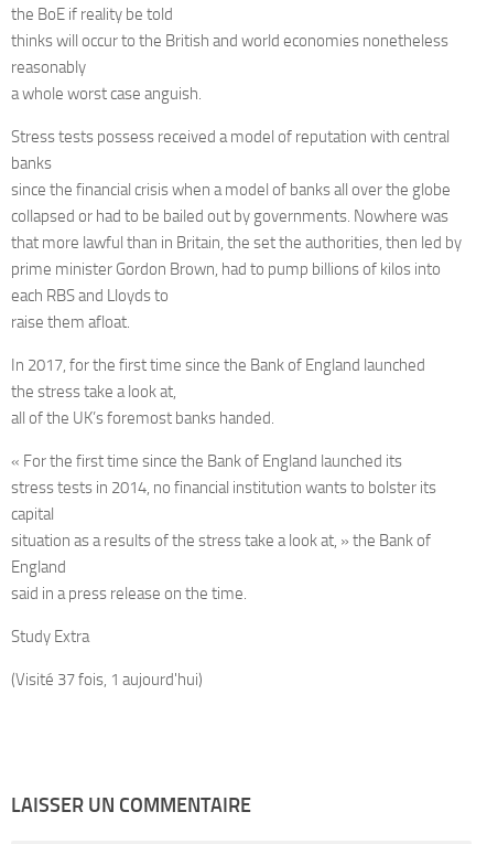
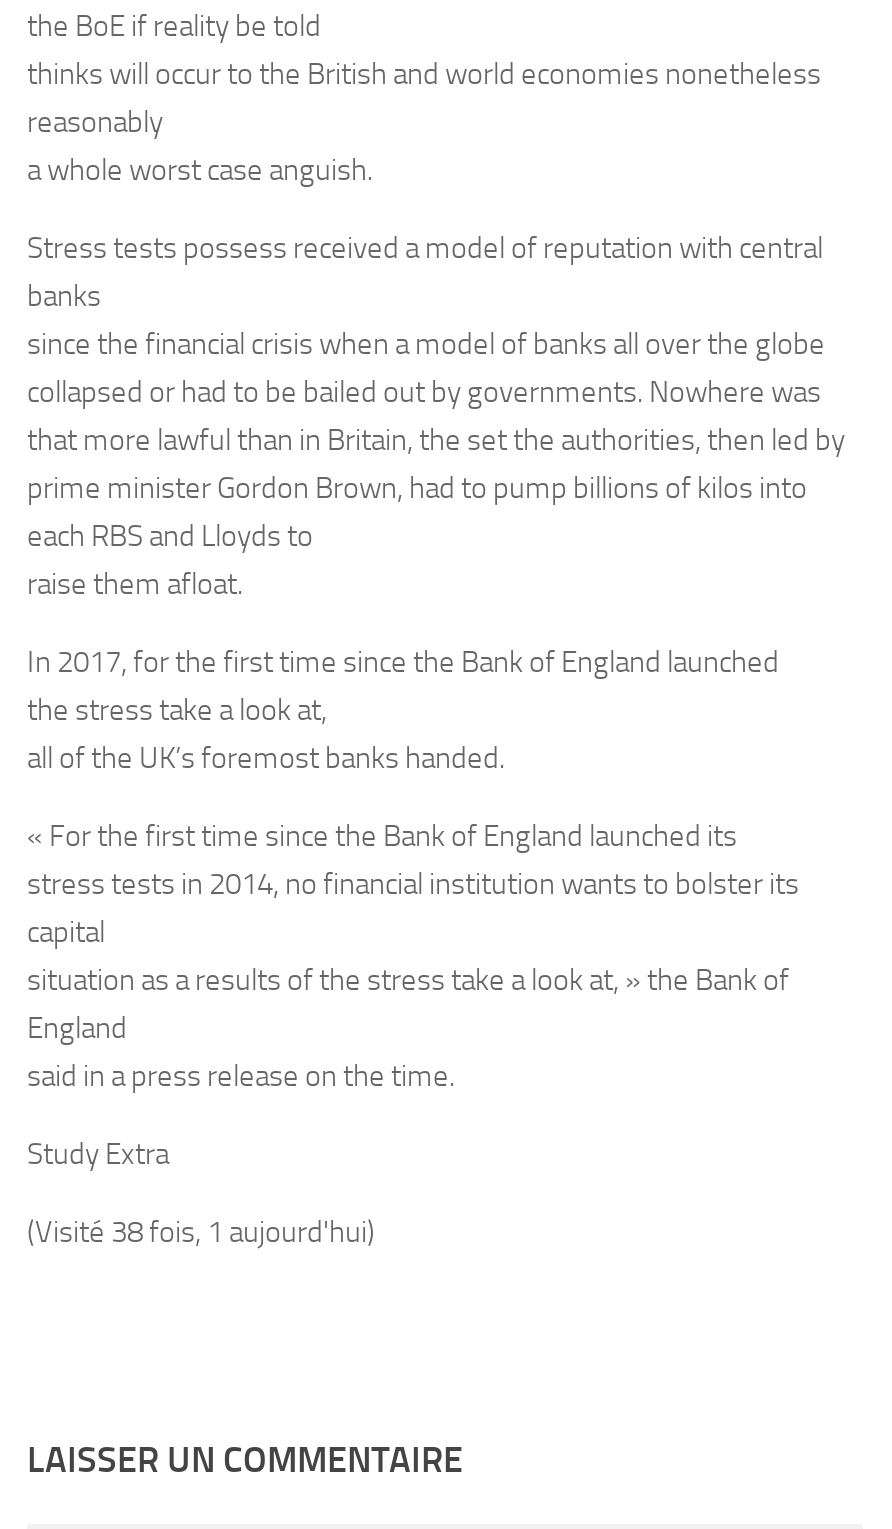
- (Visité 37 fois, 1 aujourd'hui)
+ (Visité 38 fois, 1 aujourd'hui)
